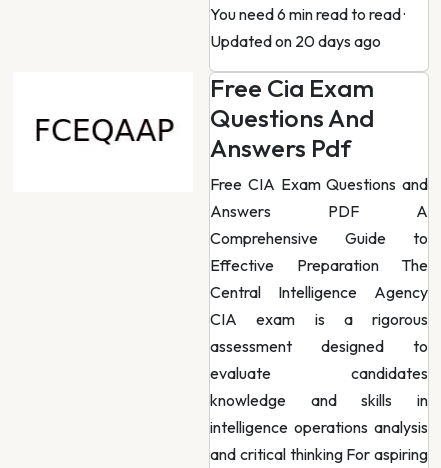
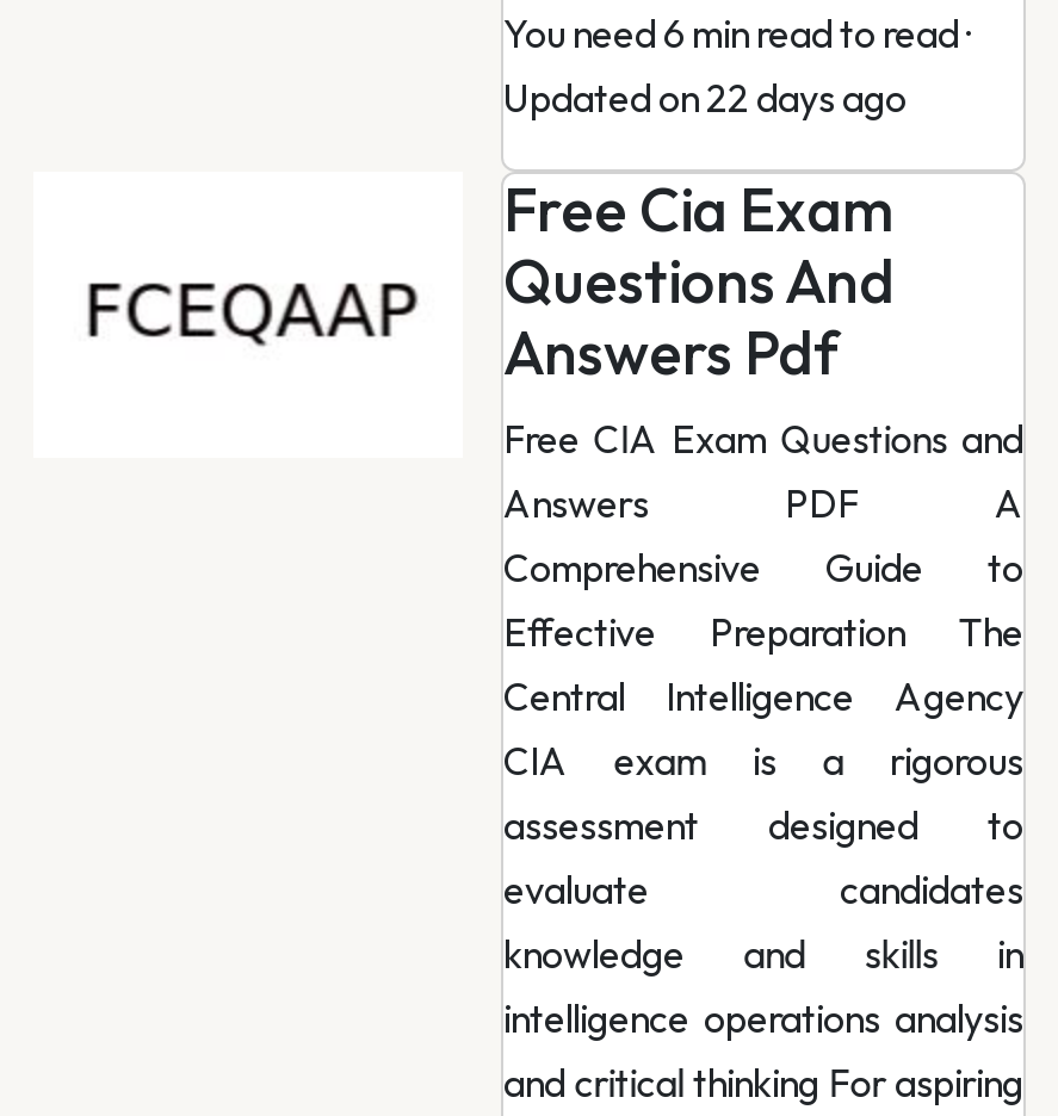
- Updated on 20 days ago
+ Updated on 22 days ago
